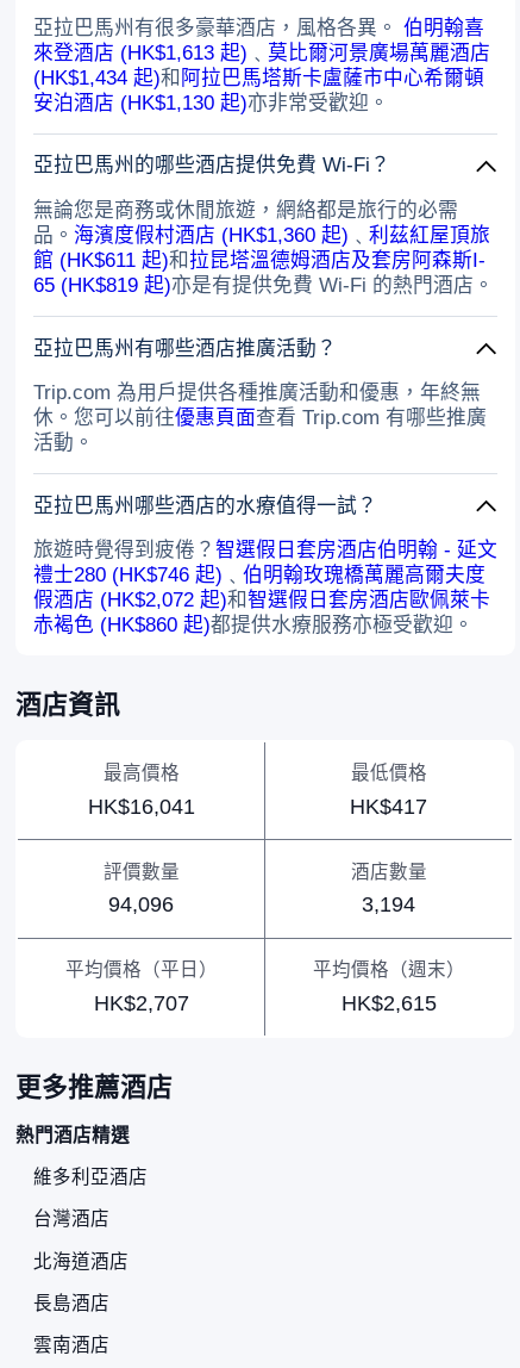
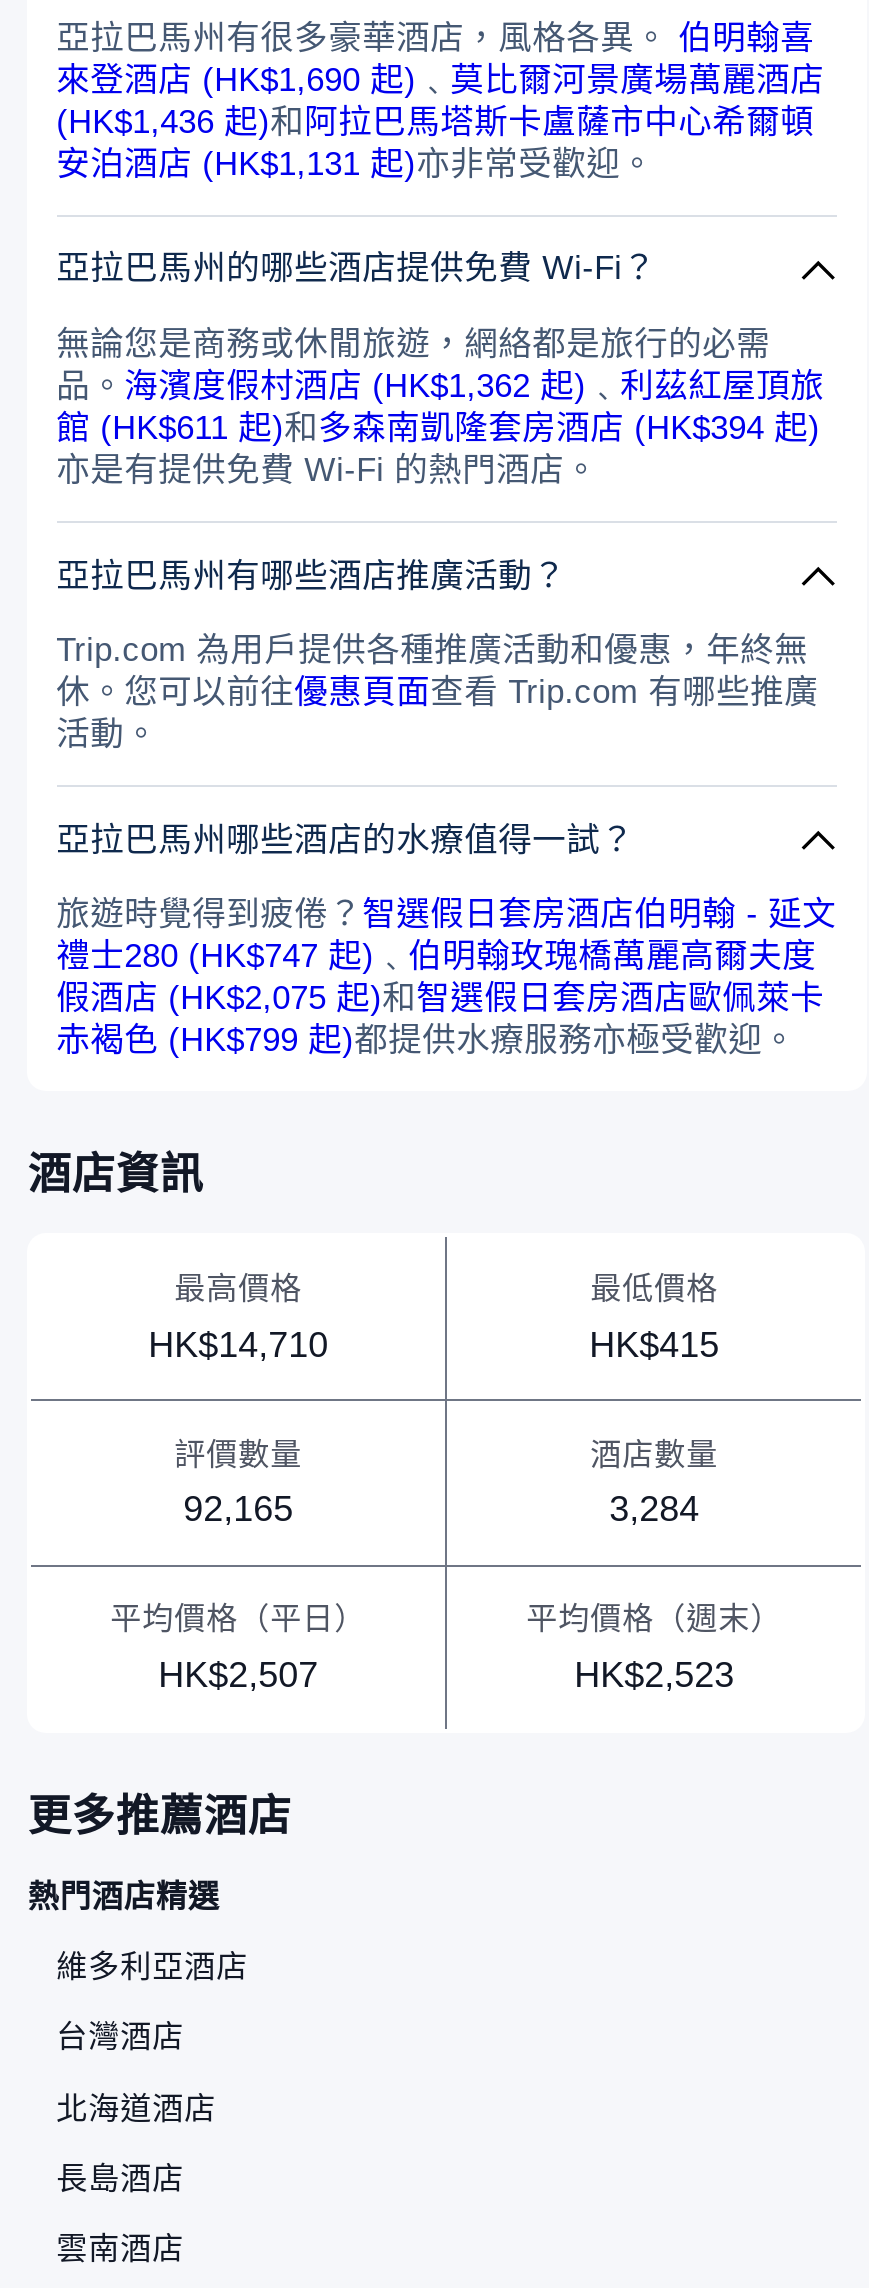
- 來登酒店 (HK$1,613 起) ﹑莫比爾河景廣場萬麗酒店
+ 來登酒店 (HK$1,690 起) ﹑莫比爾河景廣場萬麗酒店

- (HK$1,434 起)和阿拉巴馬塔斯卡盧薩市中心希爾頓
+ (HK$1,436 起)和阿拉巴馬塔斯卡盧薩市中心希爾頓

- 安泊酒店 (HK$1,130 起)亦非常受歡迎。
+ 安泊酒店 (HK$1,131 起)亦非常受歡迎。

- 品。海濱度假村酒店 (HK$1,360 起) ﹑利茲紅屋頂旅
- 館 (HK$611 起)和拉昆塔溫德姆酒店及套房阿森斯I-
- 65 (HK$819 起)亦是有提供免費 Wi-Fi 的熱門酒店。
+ 品。海濱度假村酒店 (HK$1,362 起) ﹑利茲紅屋頂旅
+ 館 (HK$611 起)和多森南凱隆套房酒店 (HK$394 起)
+ 亦是有提供免費 Wi-Fi 的熱門酒店。

- 禮士280 (HK$746 起) ﹑伯明翰玫瑰橋萬麗高爾夫度
+ 禮士280 (HK$747 起) ﹑伯明翰玫瑰橋萬麗高爾夫度

- 假酒店 (HK$2,072 起)和智選假日套房酒店歐佩萊卡
+ 假酒店 (HK$2,075 起)和智選假日套房酒店歐佩萊卡

- 赤褐色 (HK$860 起)都提供水療服務亦極受歡迎。
+ 赤褐色 (HK$799 起)都提供水療服務亦極受歡迎。

- HK$16,041
+ HK$14,710

- HK$417
+ HK$415

- 94,096
+ 92,165

- 3,194
+ 3,284

- HK$2,707
+ HK$2,507

- HK$2,615
+ HK$2,523
